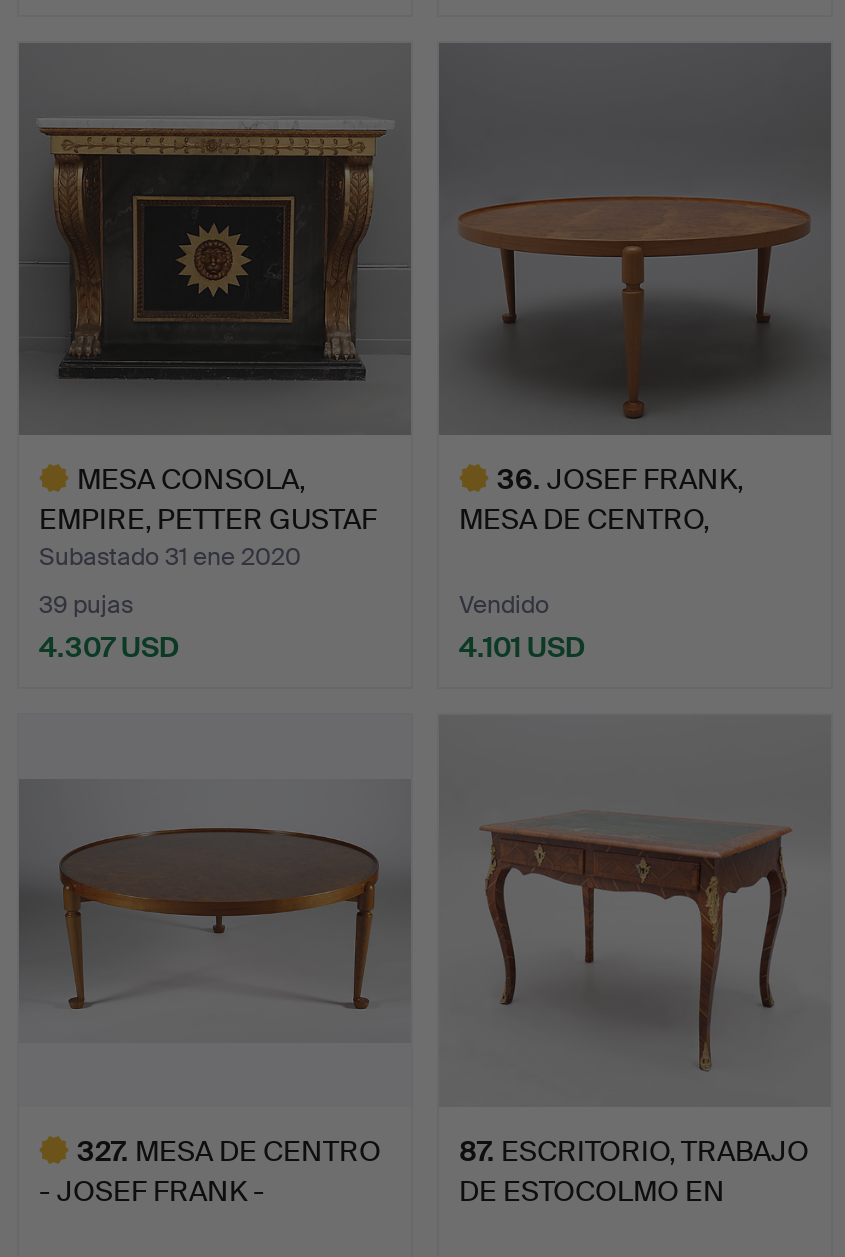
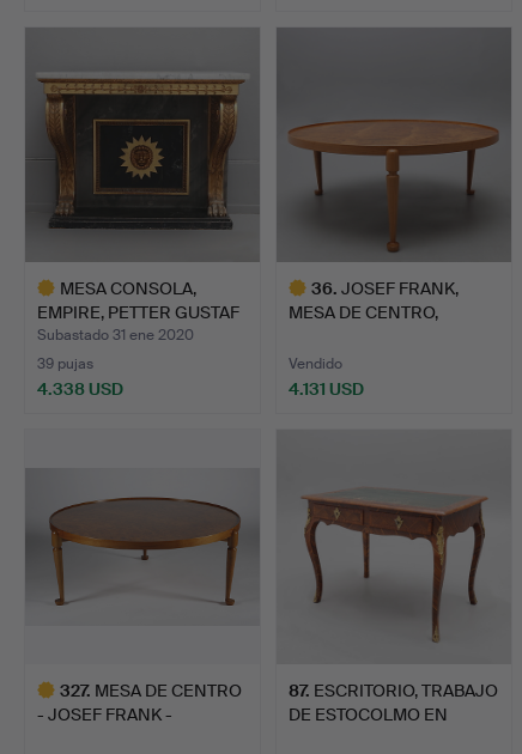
- 4.307 USD
+ 4.338 USD

- 4.101 USD
+ 4.131 USD
